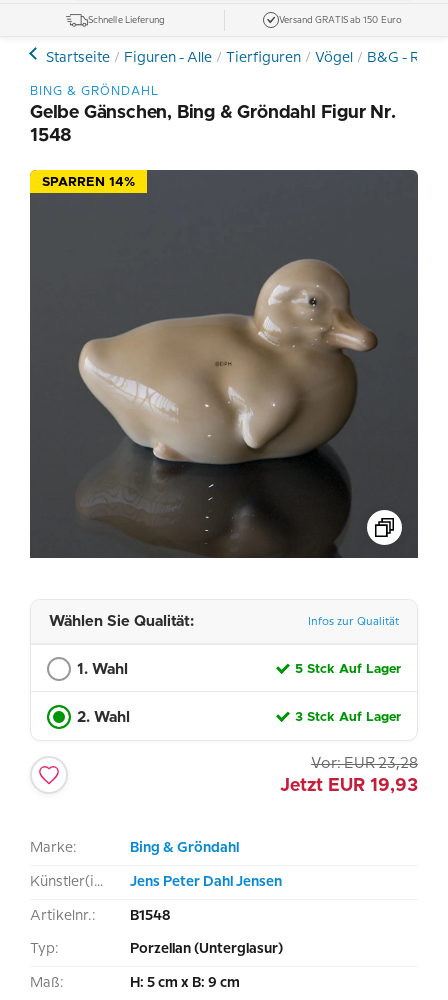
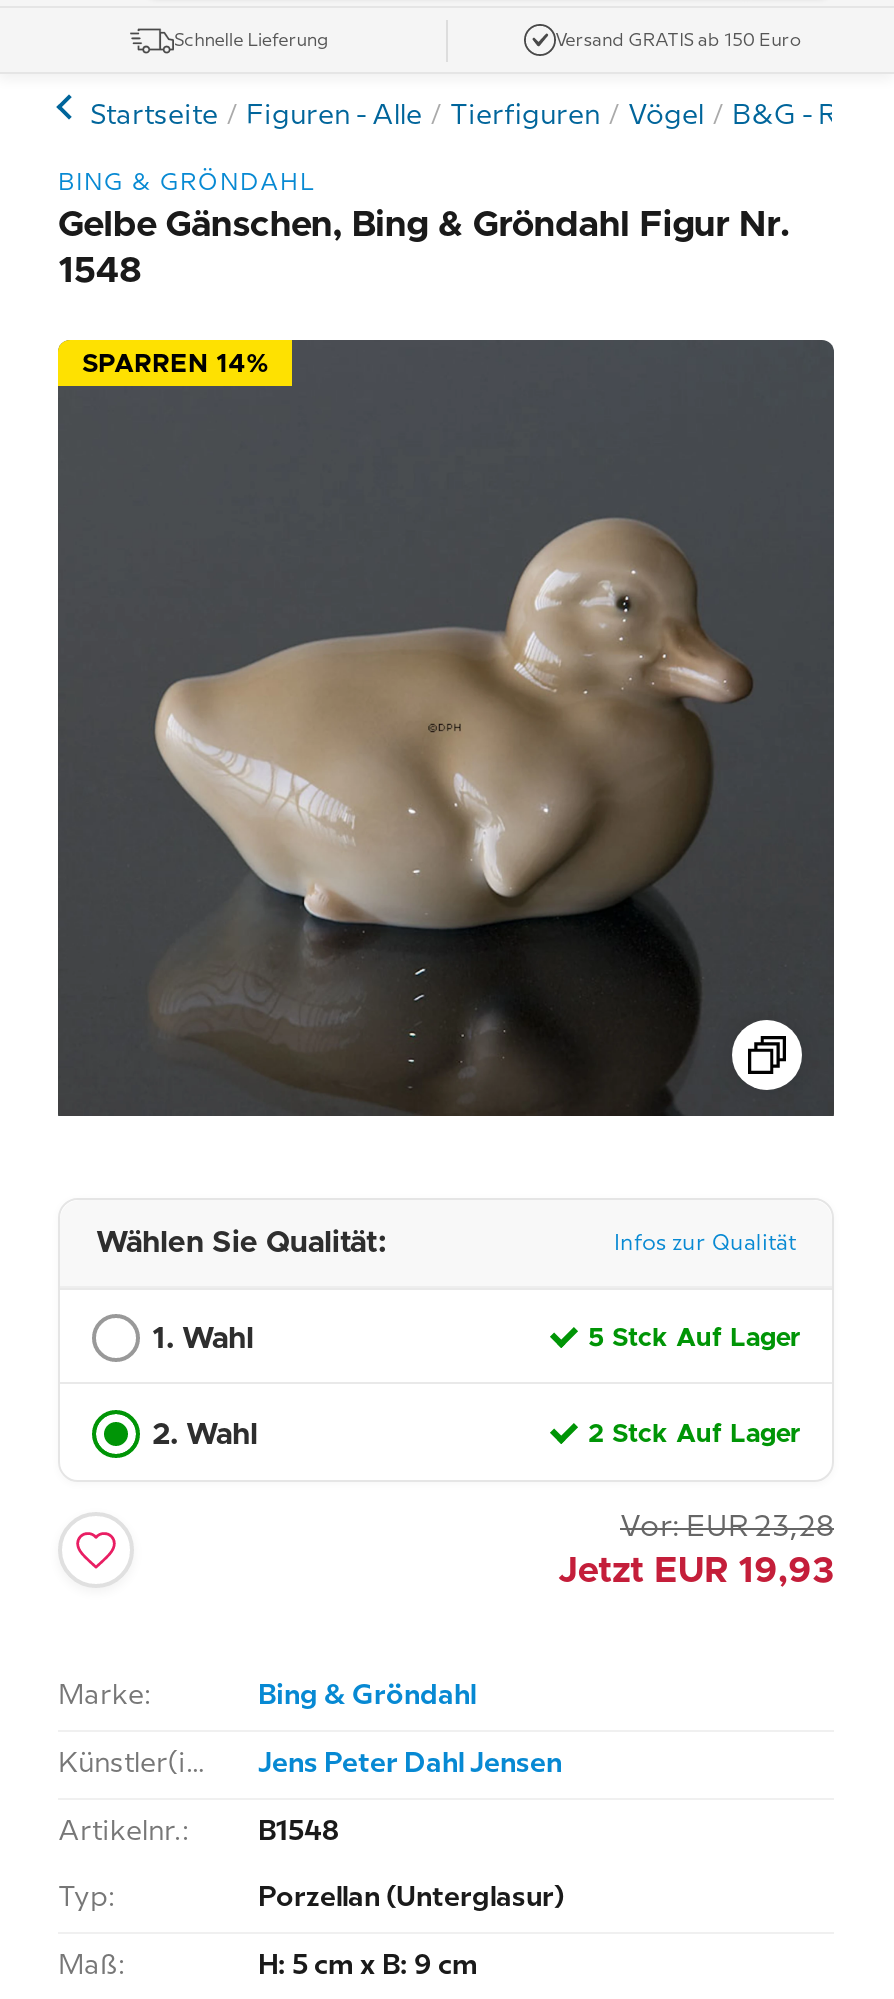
- 3 Stck Auf Lager
+ 2 Stck Auf Lager
